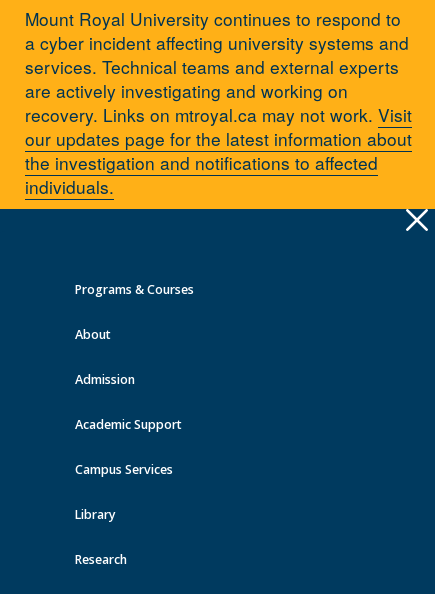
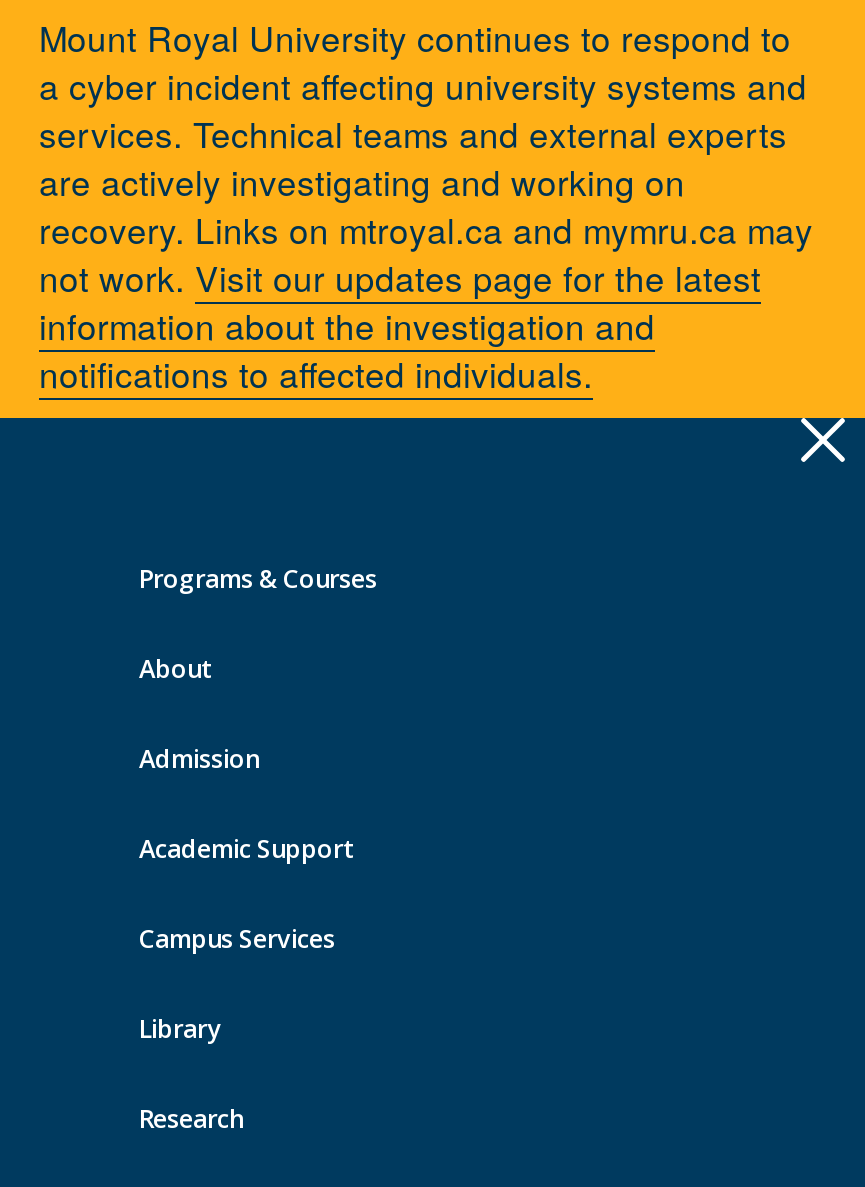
- recovery. Links on mtroyal.ca may not work. Visit
- our updates page for the latest information about
- the investigation and notifications to affected
- individuals.
+ recovery. Links on mtroyal.ca and mymru.ca may
+ not work. Visit our updates page for the latest
+ information about the investigation and
+ notifications to affected individuals.
